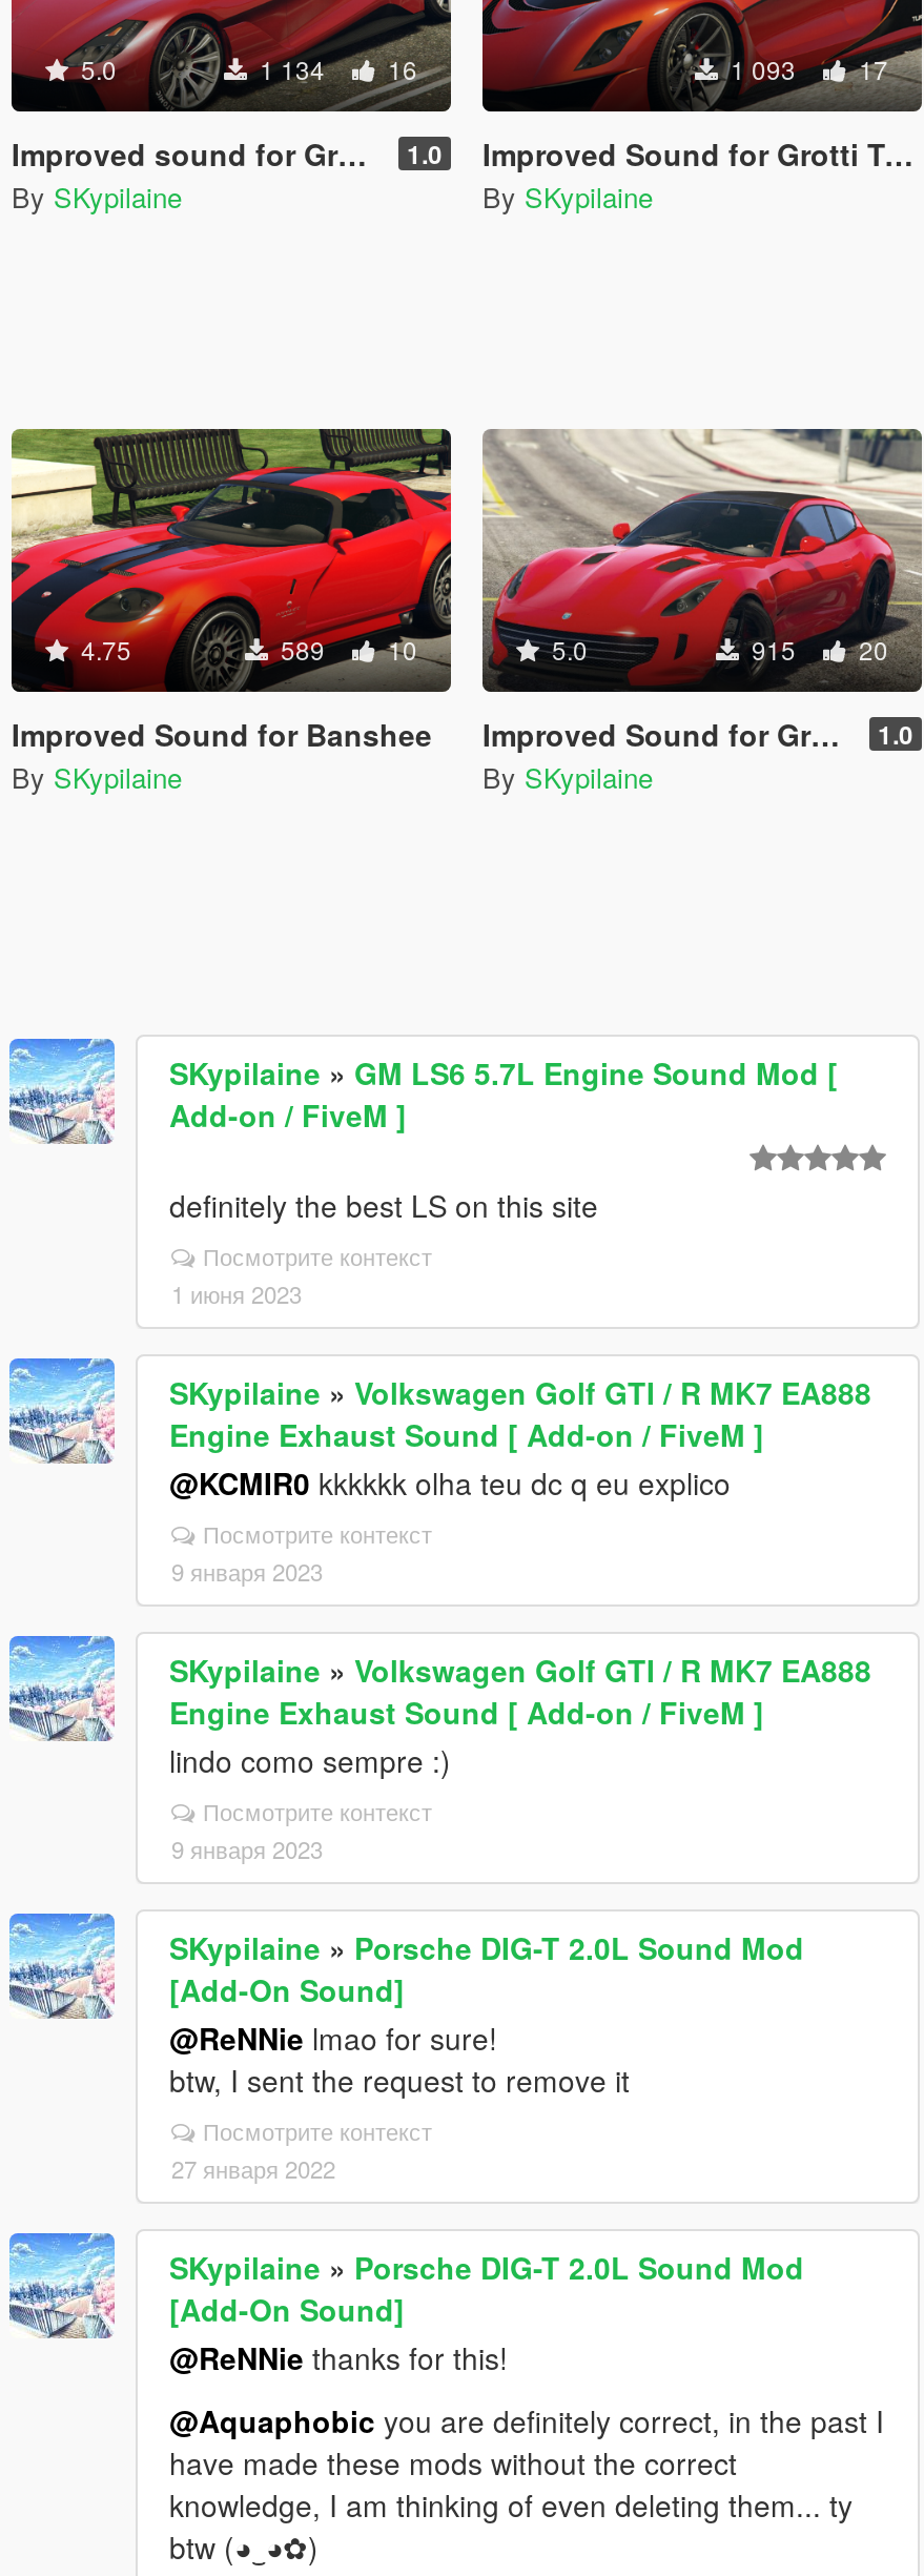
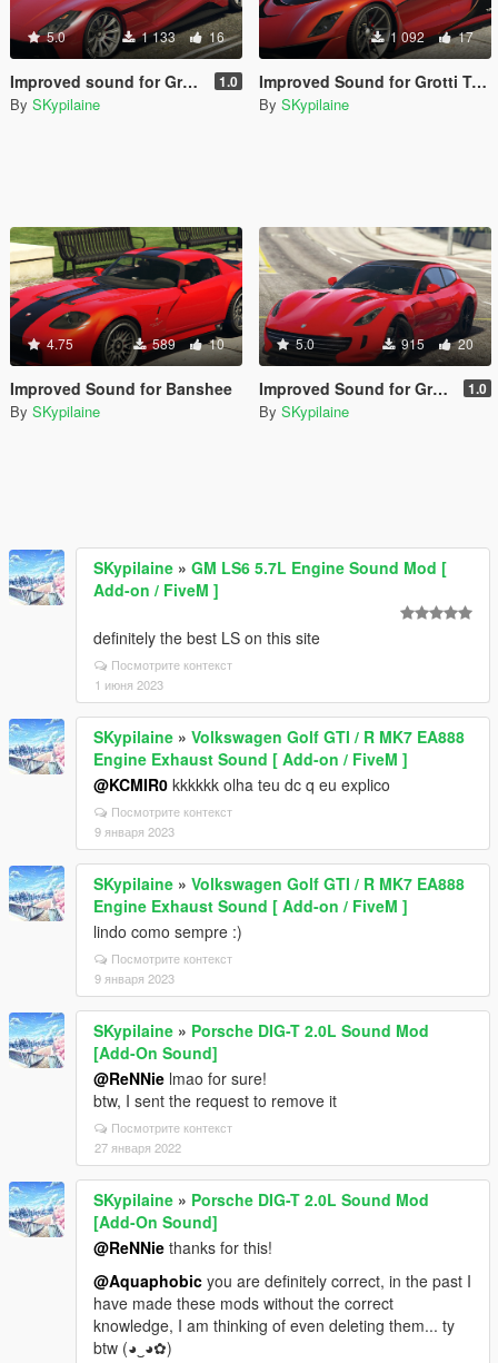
- 1 134 16
+ 1 133 16

- 1 093
+ 1 092
